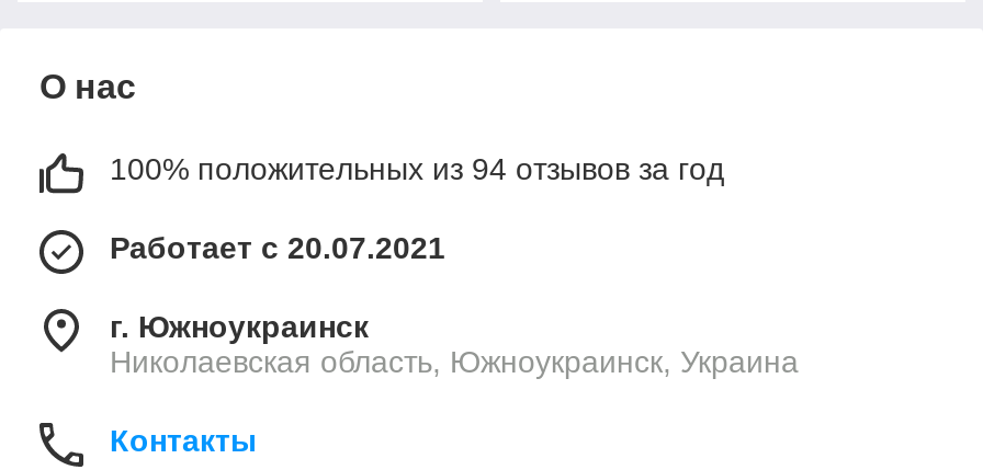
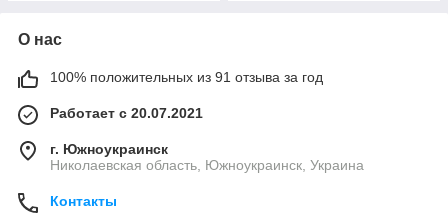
- 100% положительных из 94 отзывов за год
+ 100% положительных из 91 отзыва за год
